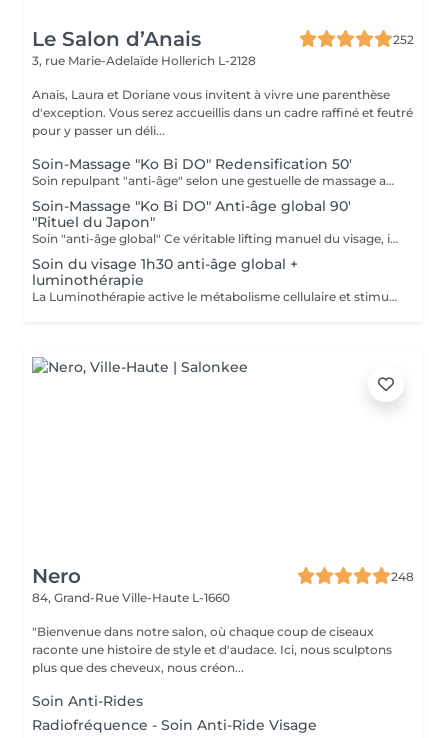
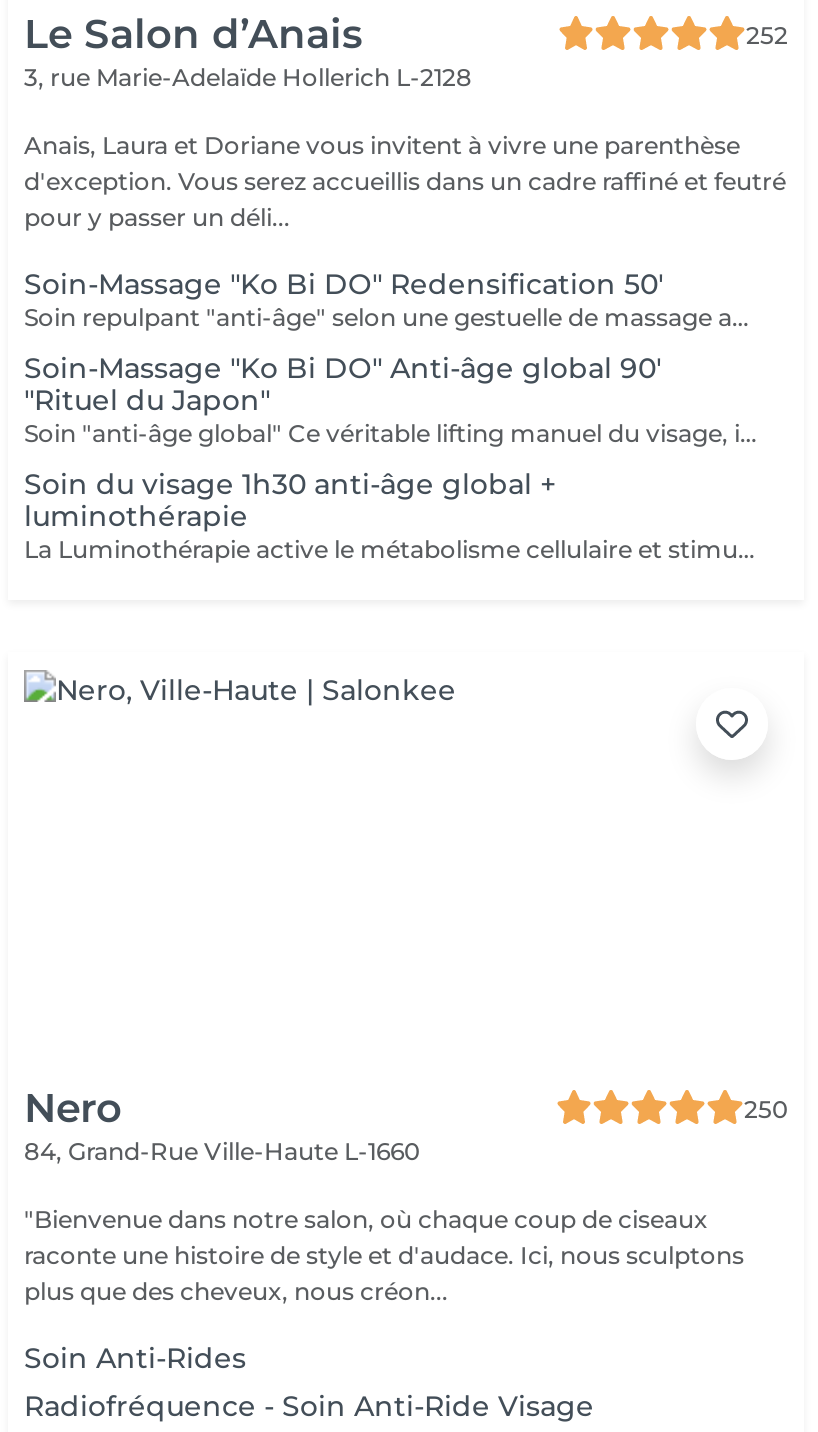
- 248
+ 250
